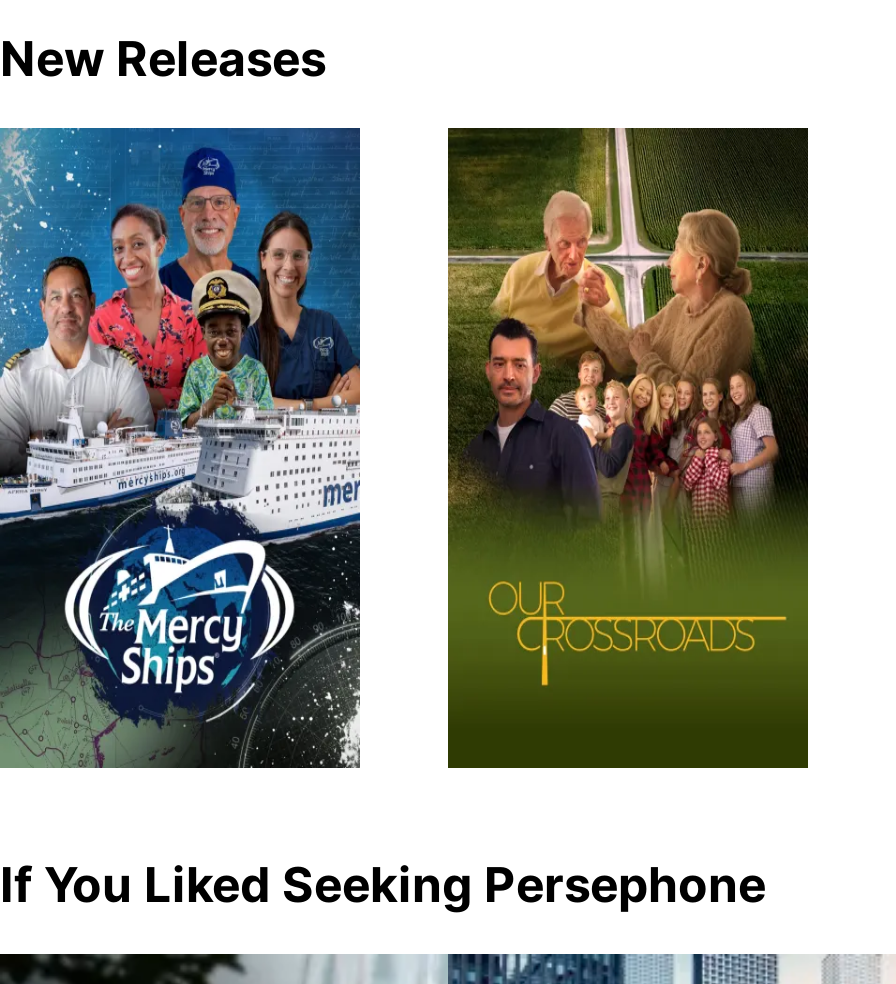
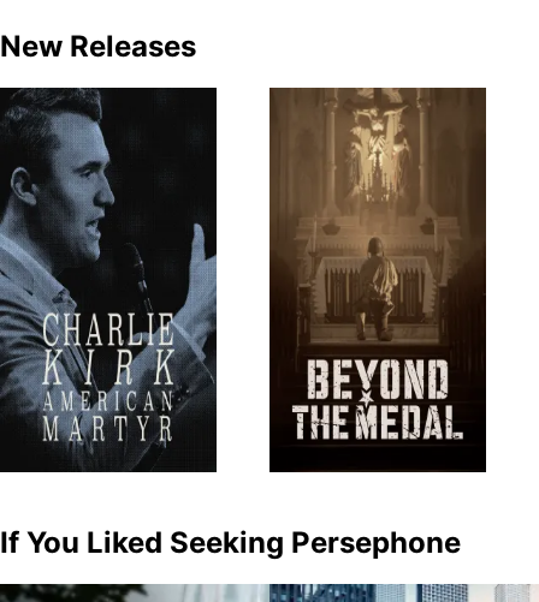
- [image]
+ [image]

- [image]
+ [image]
